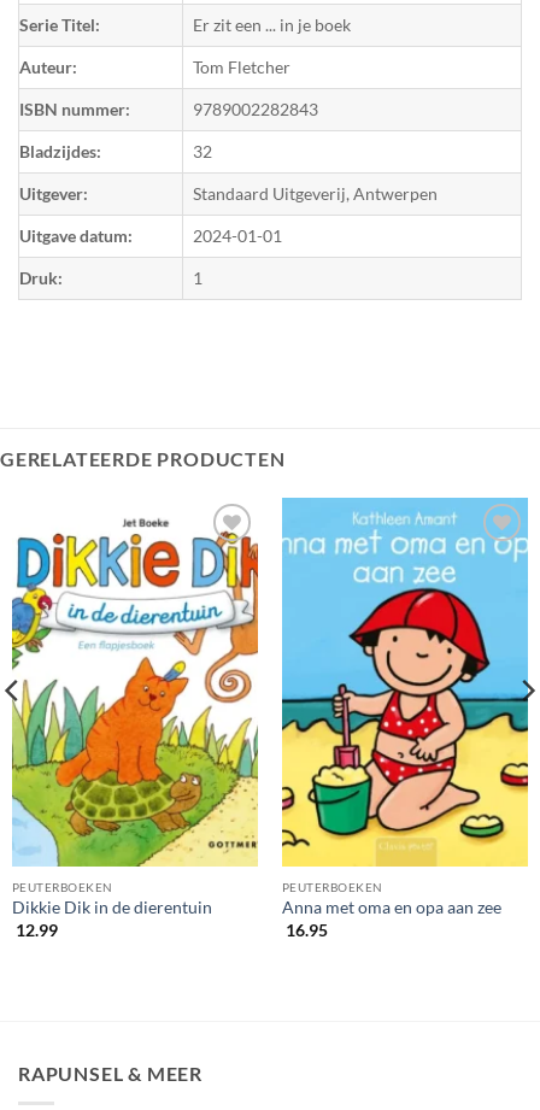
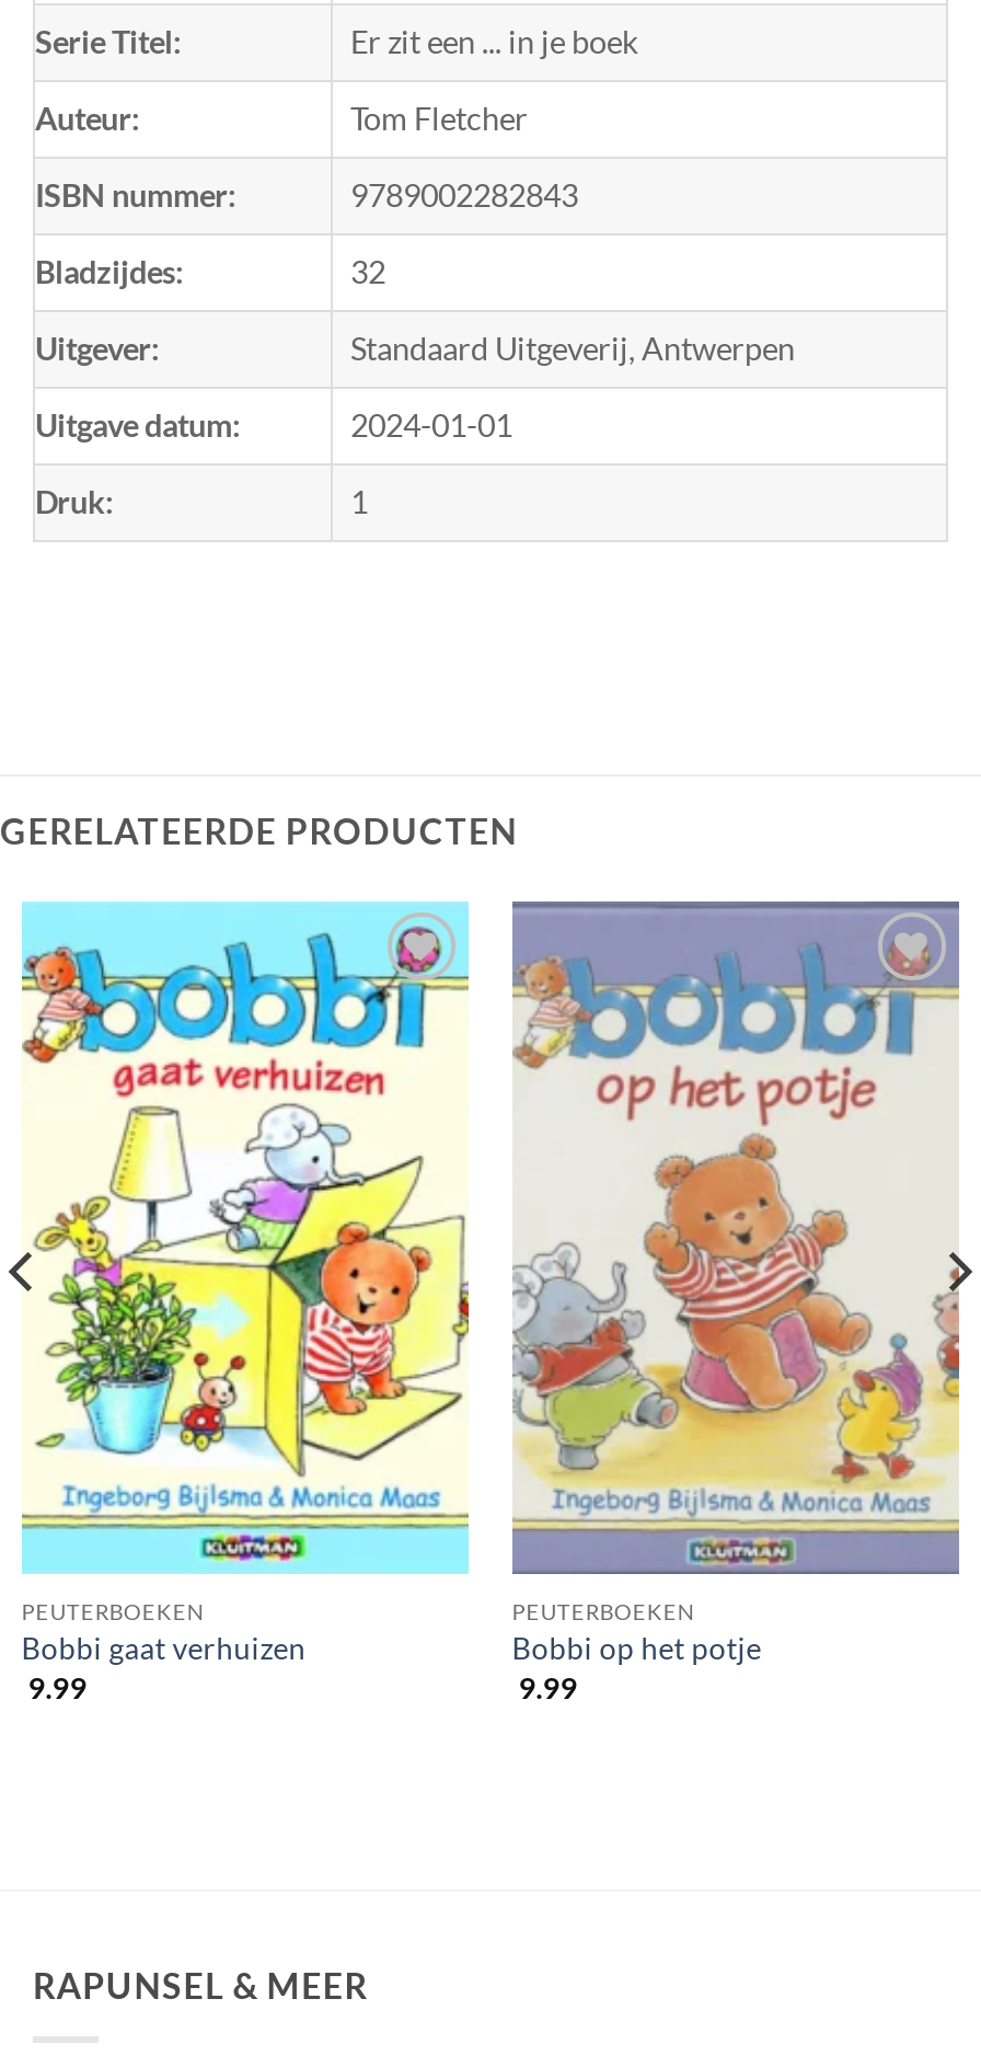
- [image]
- Dikkie Dik in de dierentuin
- 12.99
+ [image]
+ Bobbi gaat verhuizen
+ 9.99

- [image]
- Anna met oma en opa aan zee
- 16.95
+ [image]
+ Bobbi op het potje
+ 9.99
